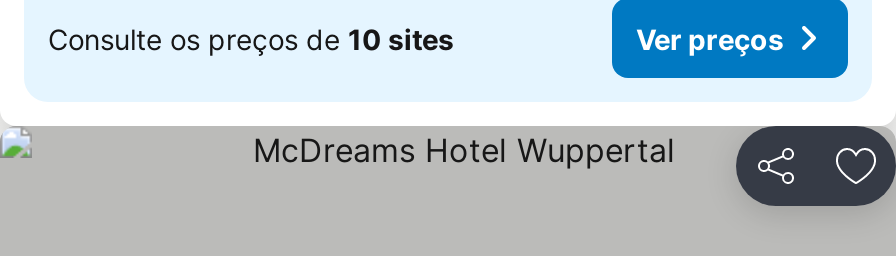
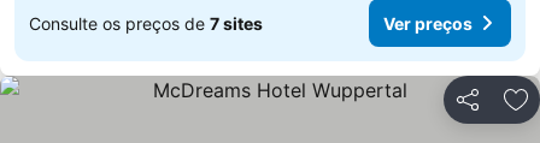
- Consulte os preços de 10 sites
+ Consulte os preços de 7 sites
